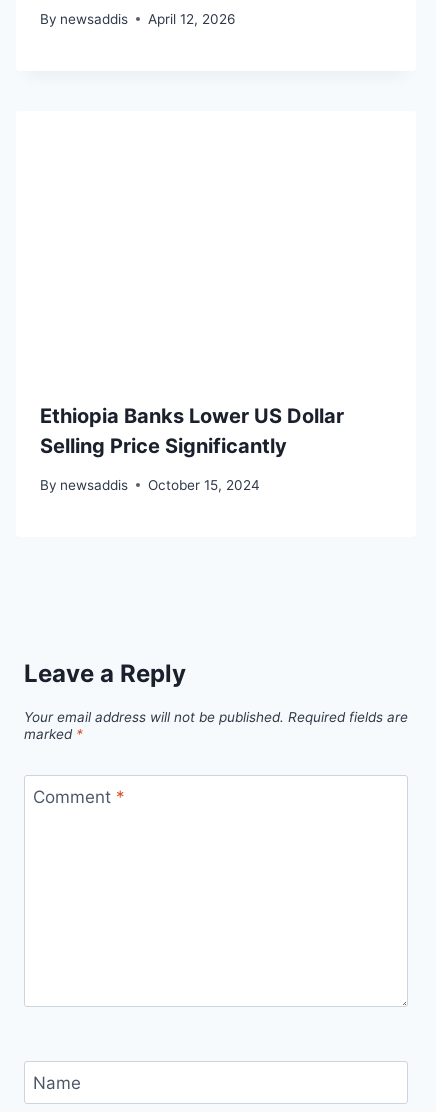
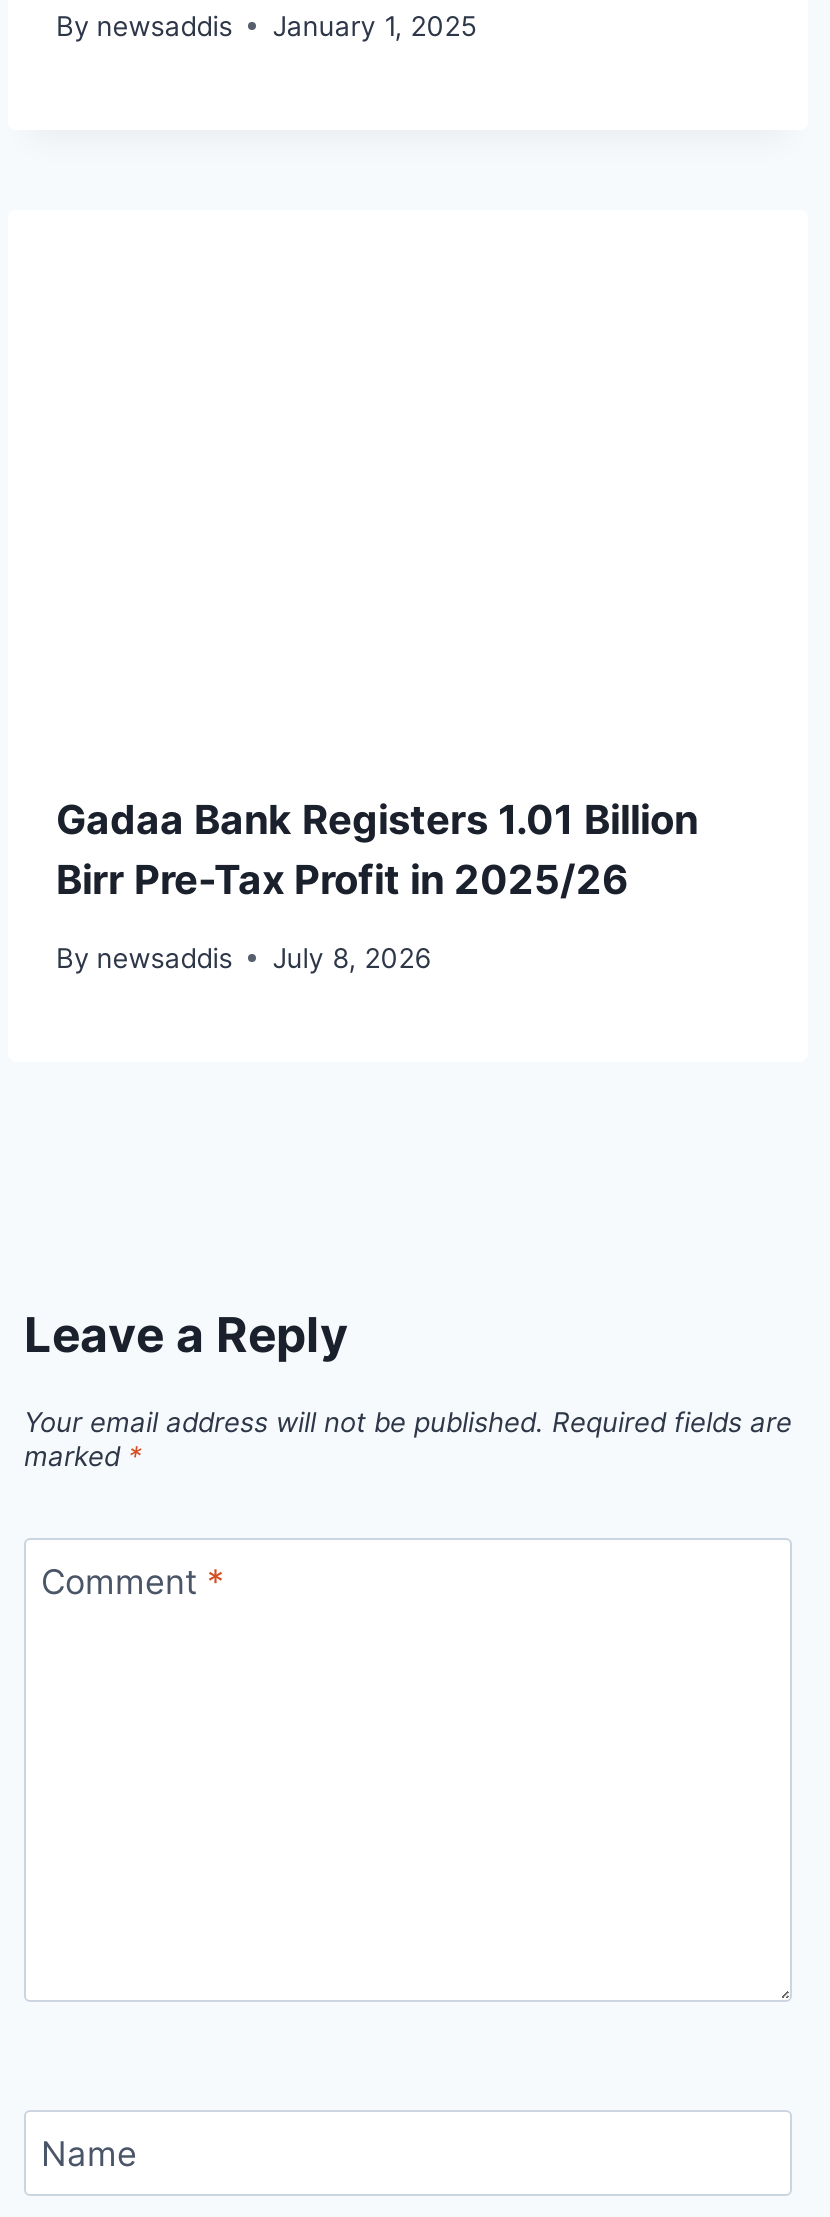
- By newsaddis April 12, 2026
+ By newsaddis January 1, 2025

- Ethiopia Banks Lower US Dollar
- Selling Price Significantly
+ Gadaa Bank Registers 1.01 Billion
+ Birr Pre-Tax Profit in 2025/26

- By newsaddis October 15, 2024
+ By newsaddis July 8, 2026
